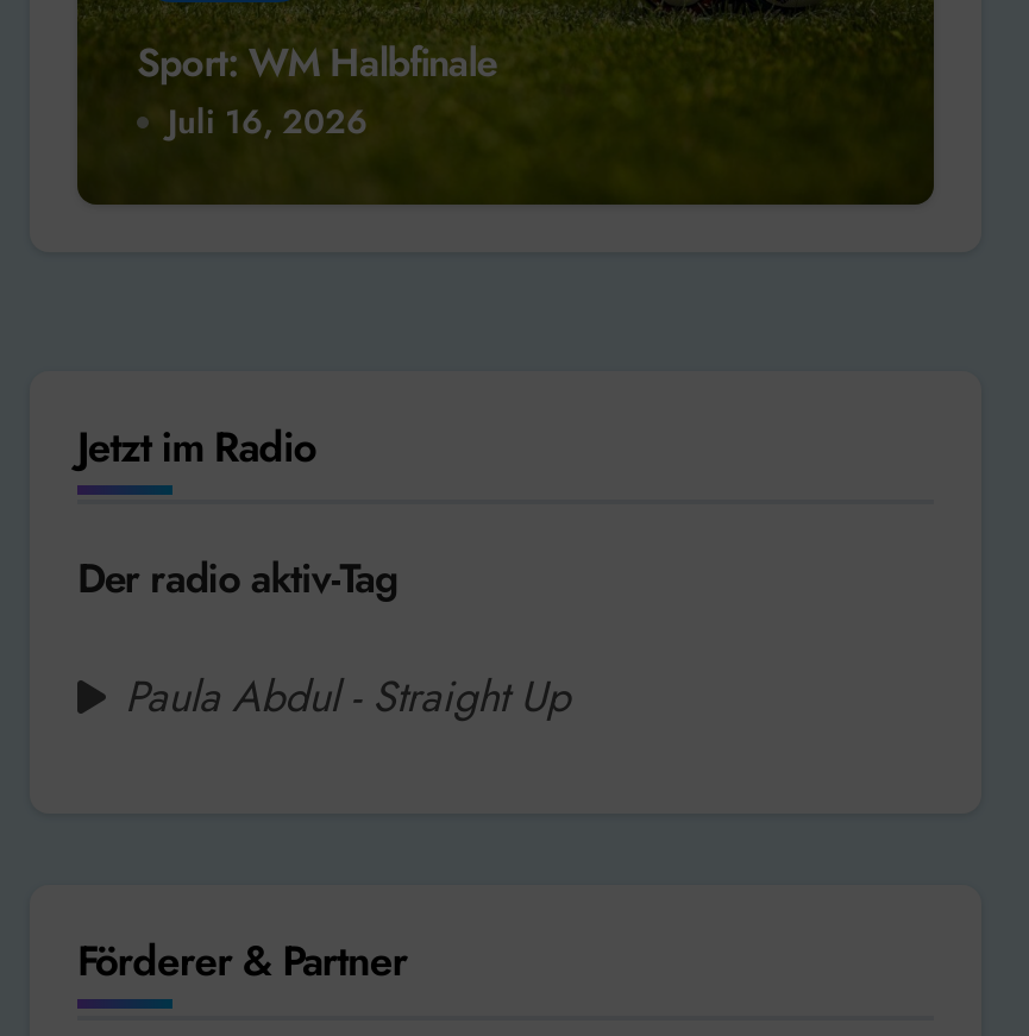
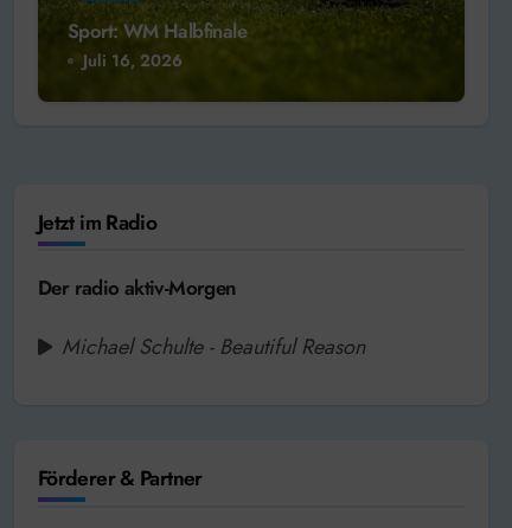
- Der radio aktiv-Tag
+ Der radio aktiv-Morgen

- Paula Abdul - Straight Up
+ Michael Schulte - Beautiful Reason
